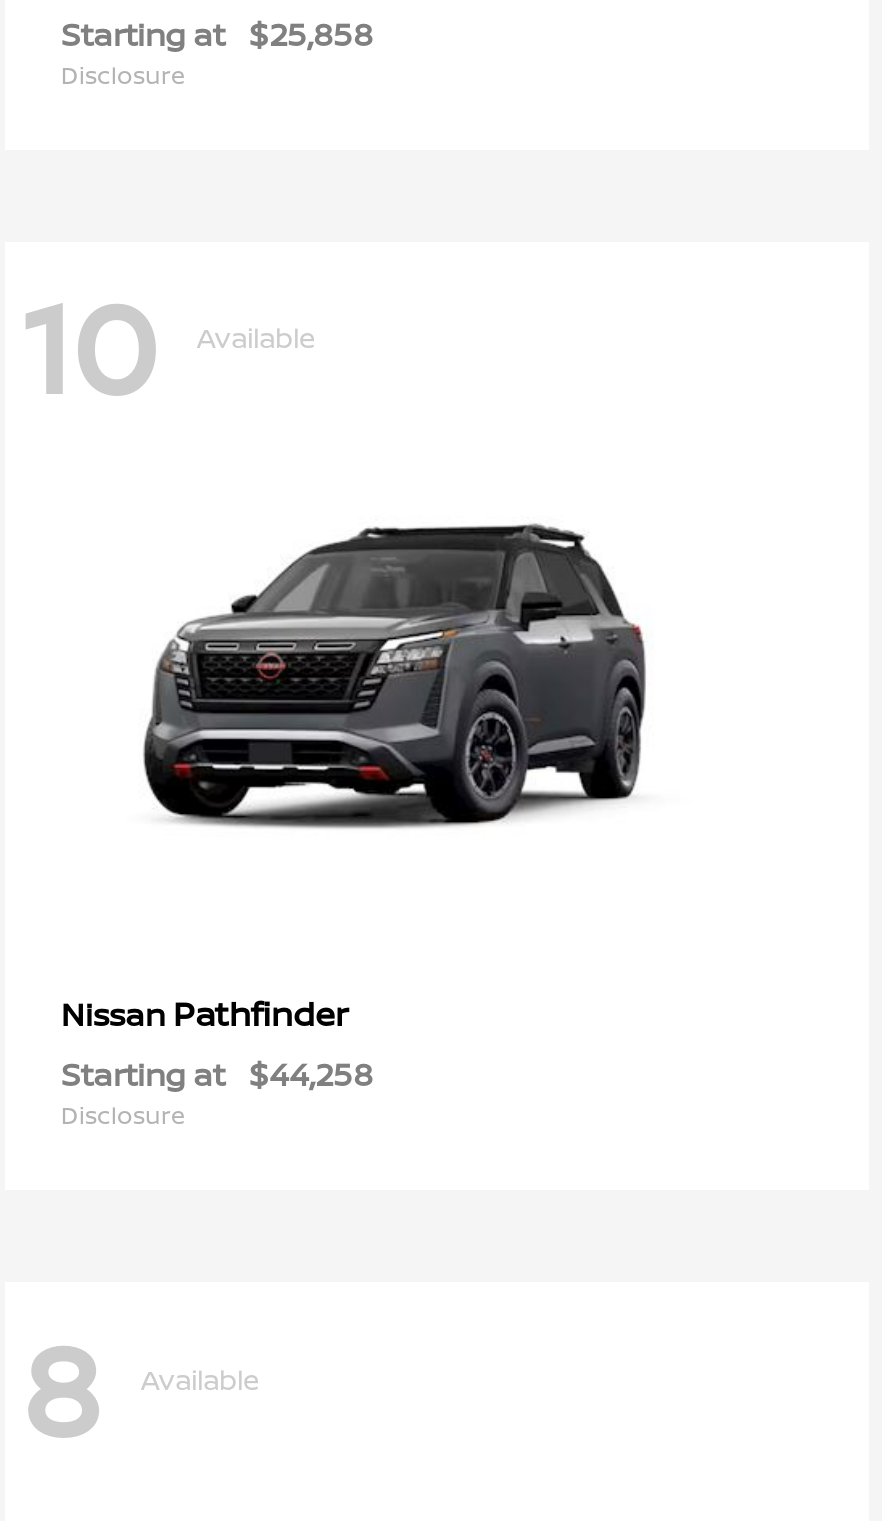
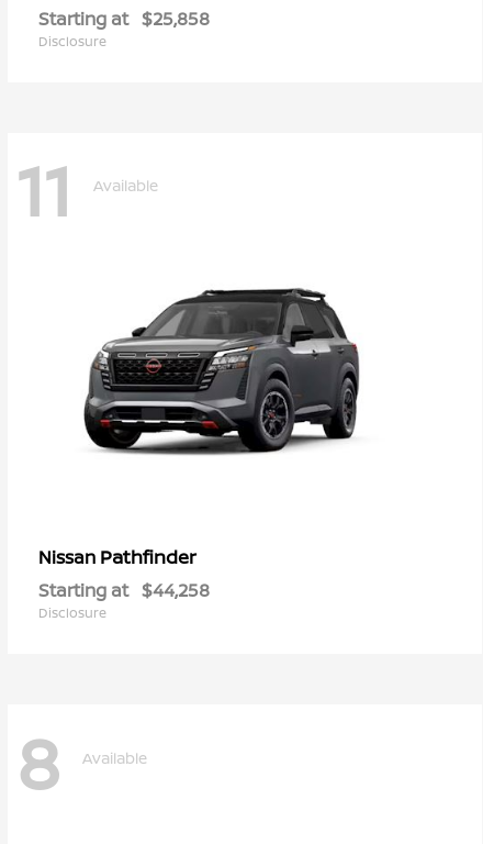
- 10 Available
+ 11 Available
